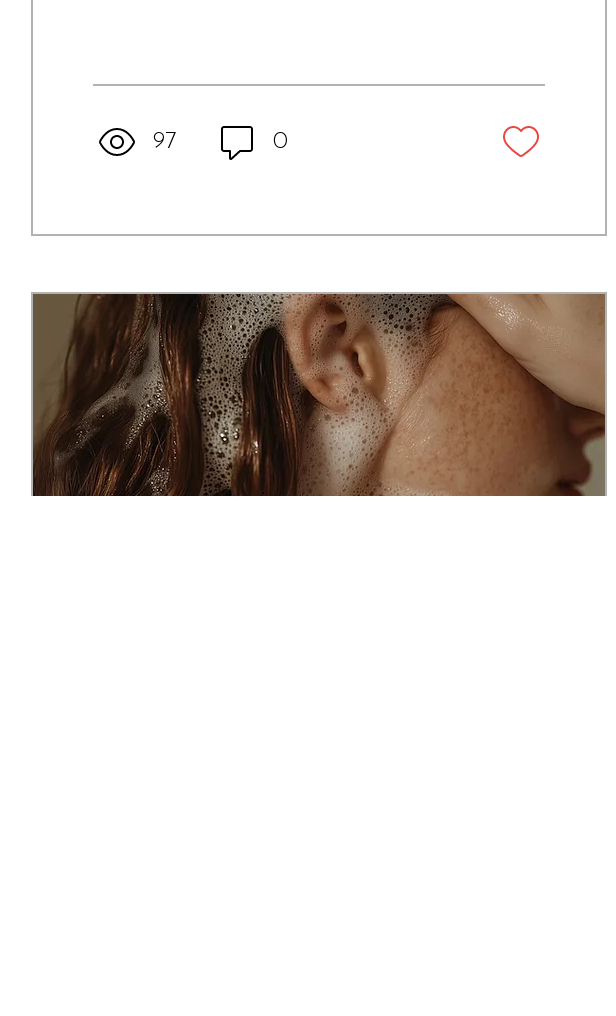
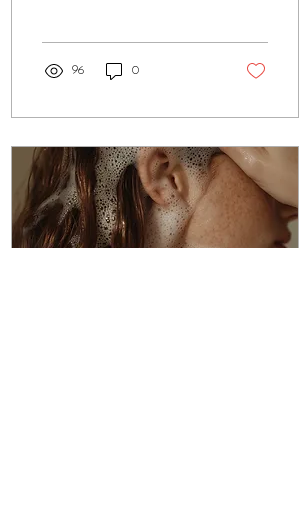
- 97
+ 96
